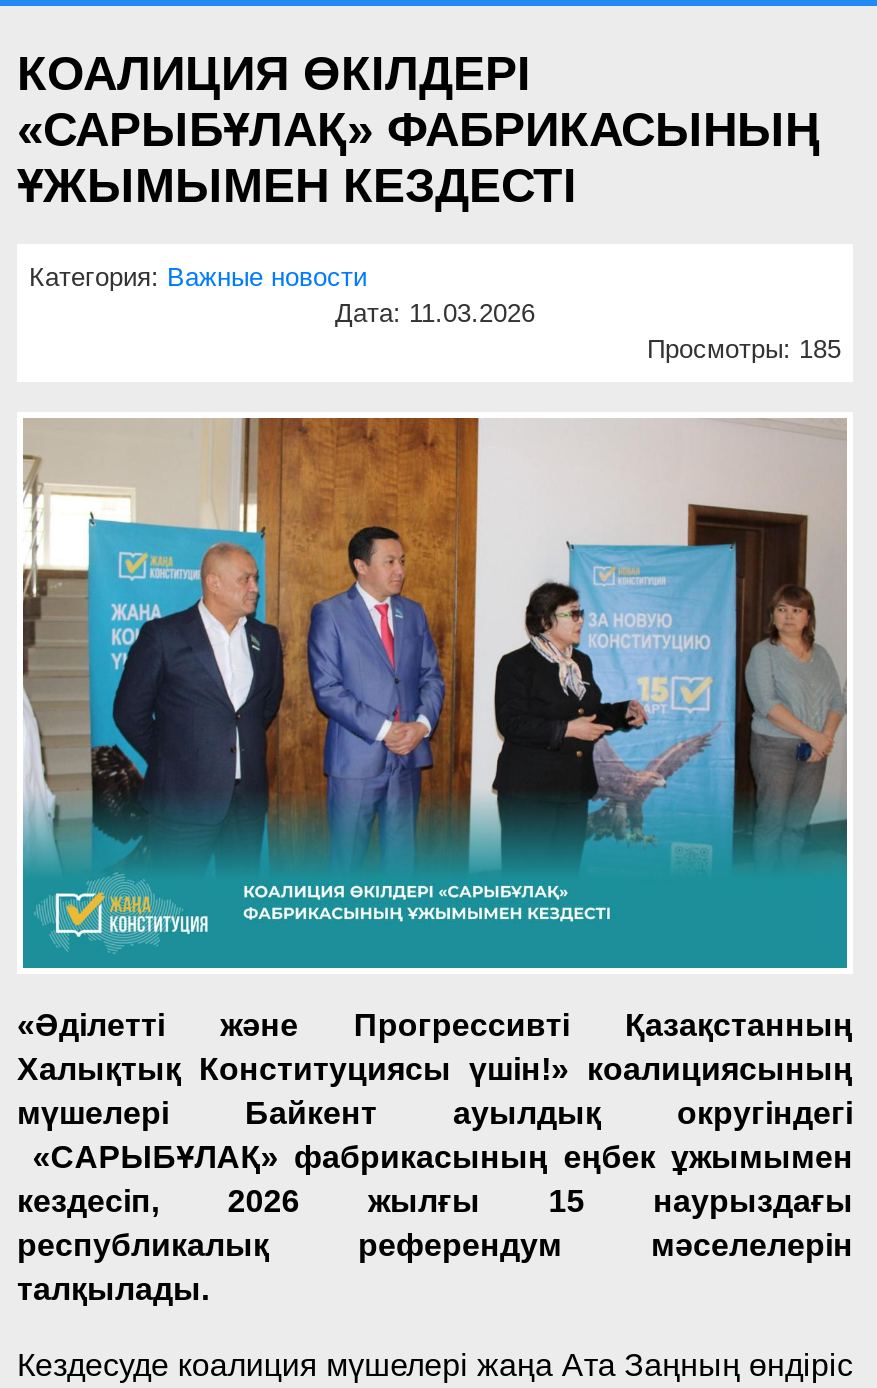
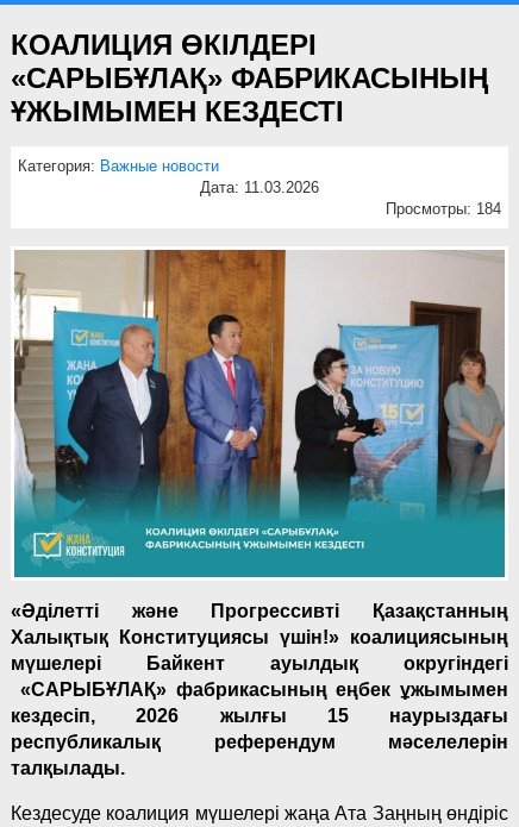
- Просмотры: 185
+ Просмотры: 184
